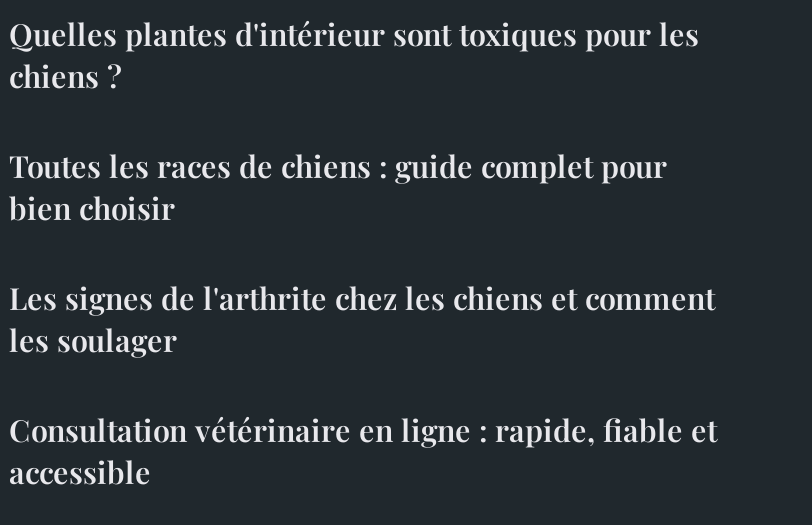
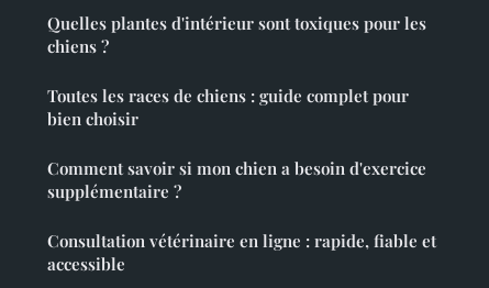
- Les signes de l'arthrite chez les chiens et comment
- les soulager
+ Comment savoir si mon chien a besoin d'exercice
+ supplémentaire ?
